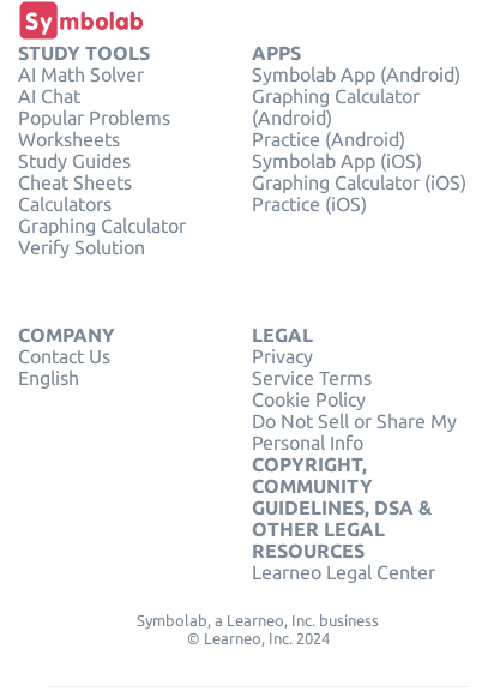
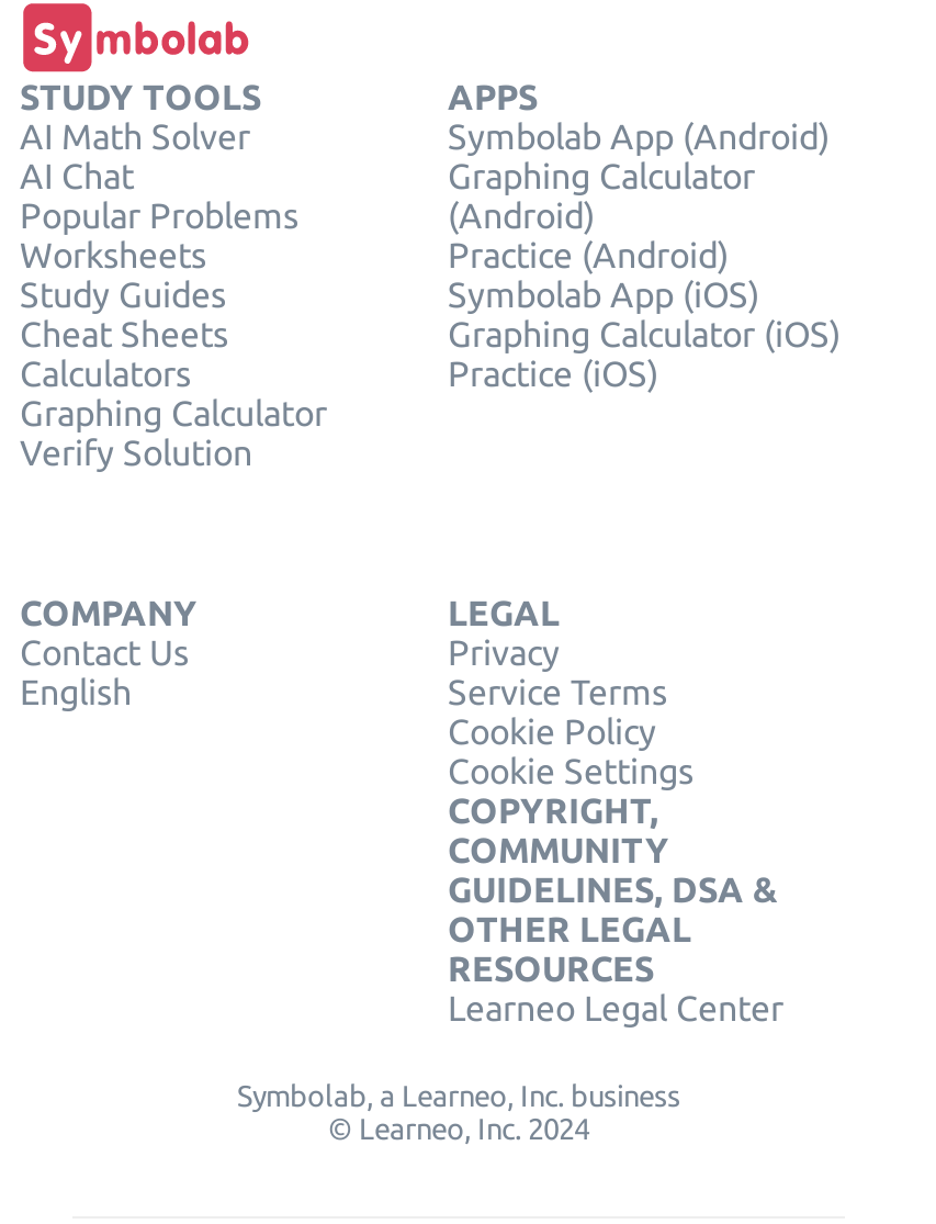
- Do Not Sell or Share My
- Personal Info
+ Cookie Settings
